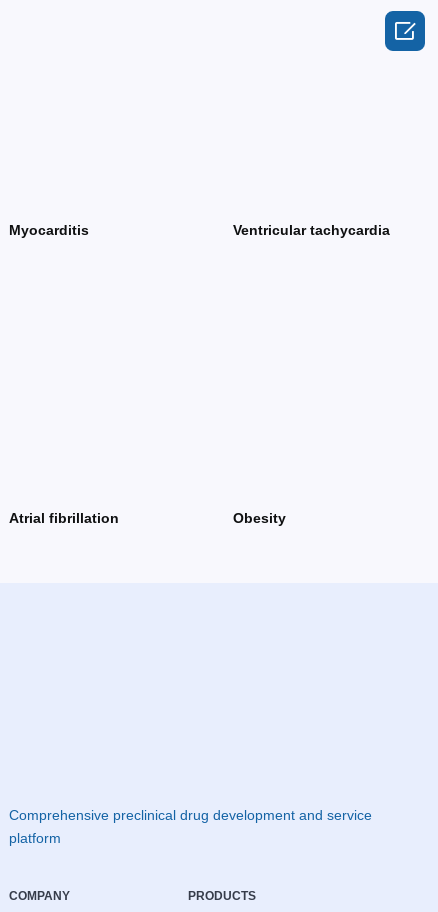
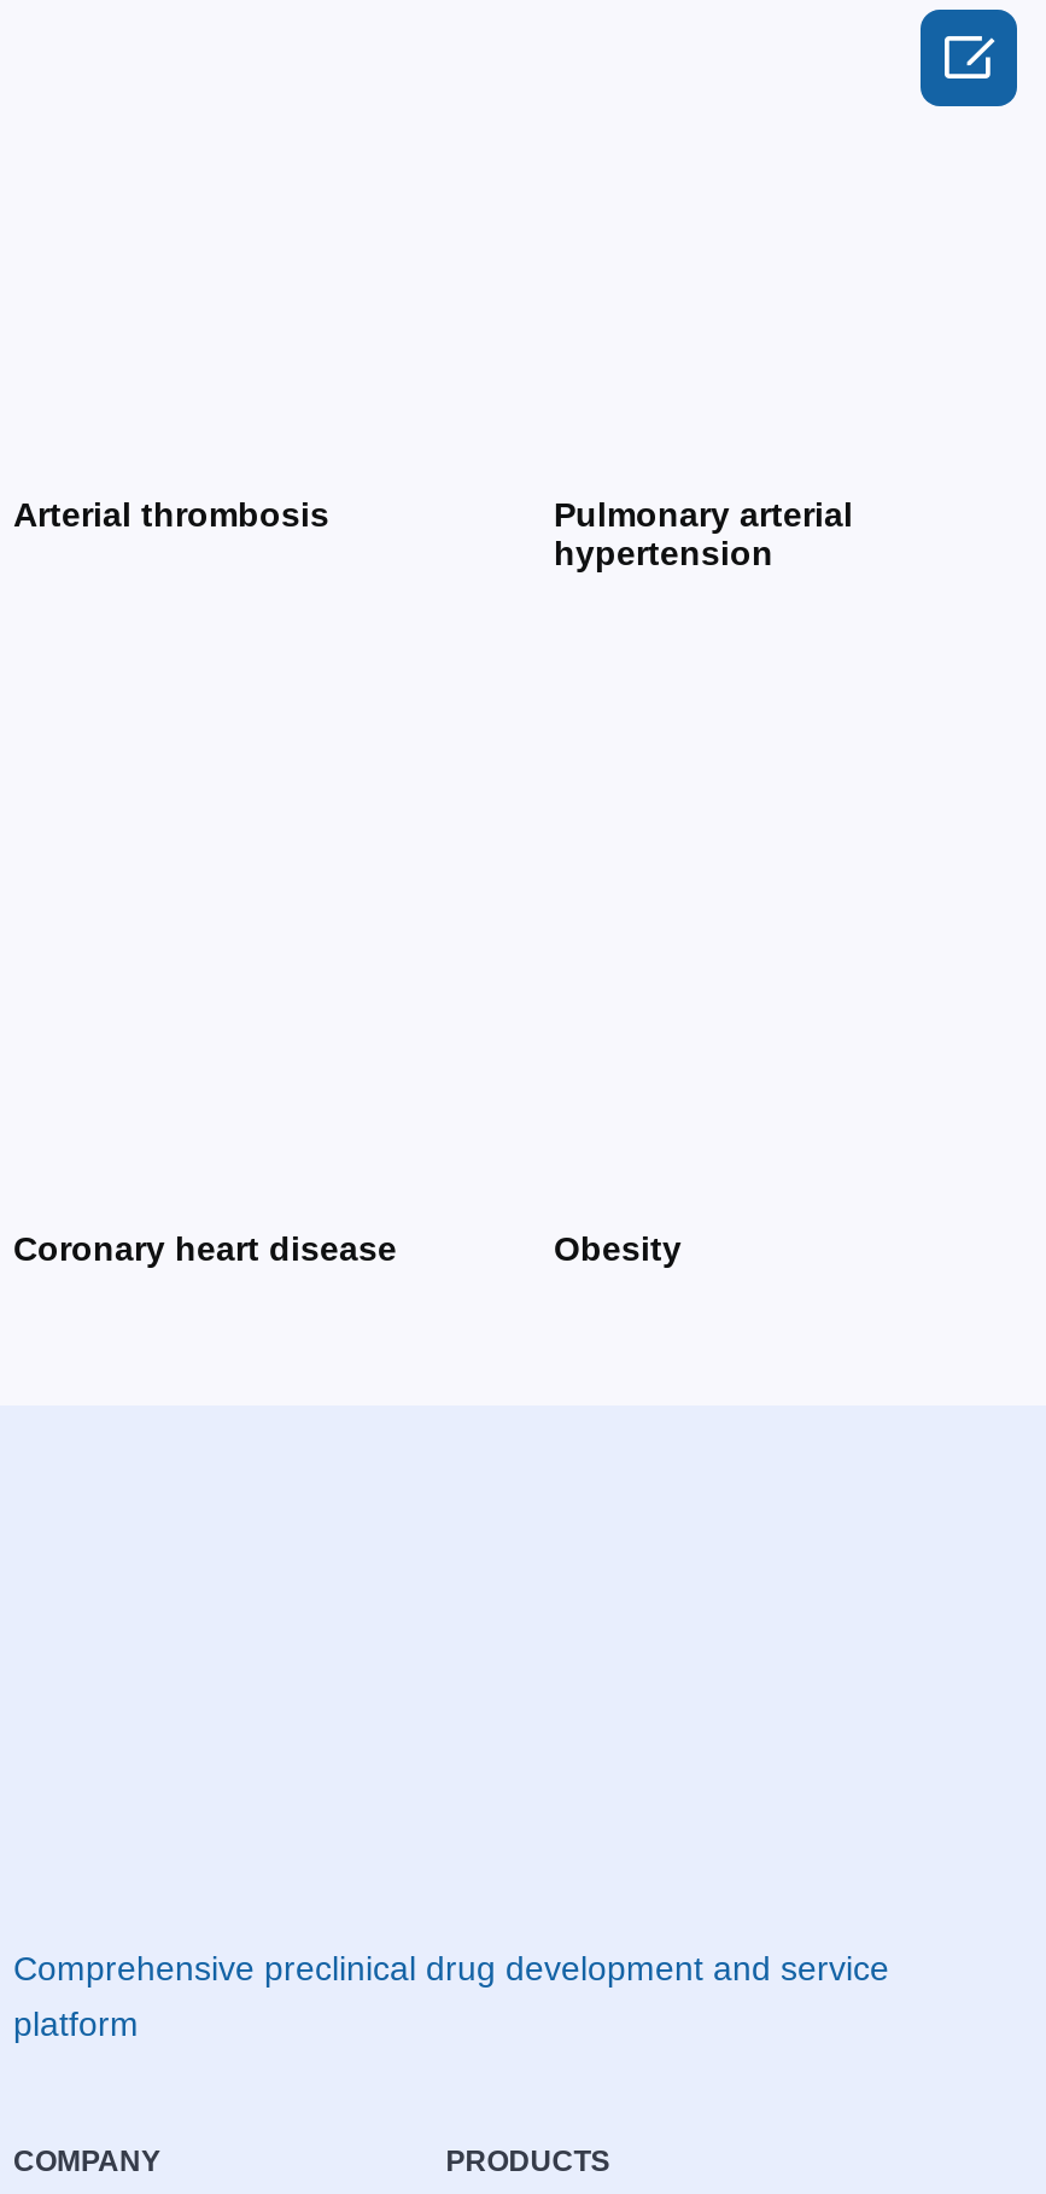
- Myocarditis
- Ventricular tachycardia
+ Arterial thrombosis
+ Pulmonary arterial
+ hypertension

- Atrial fibrillation
+ Coronary heart disease
